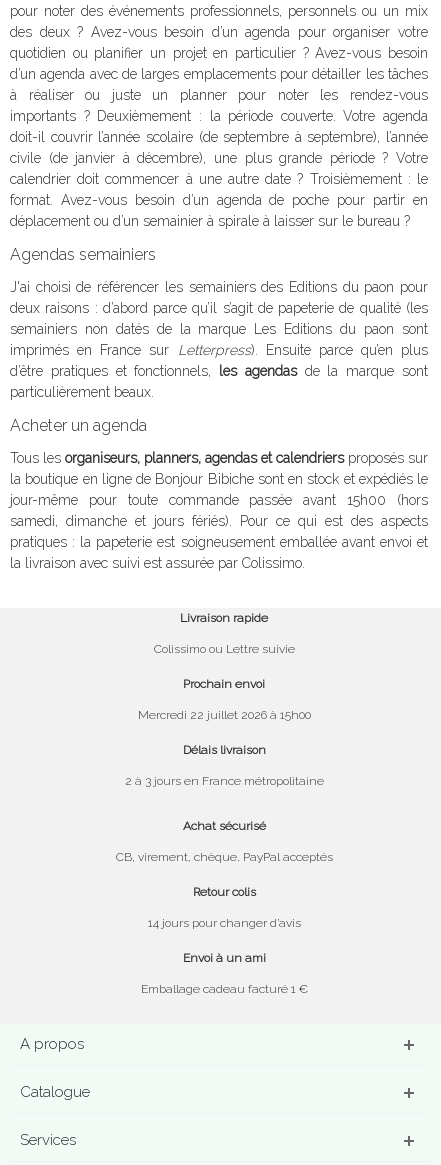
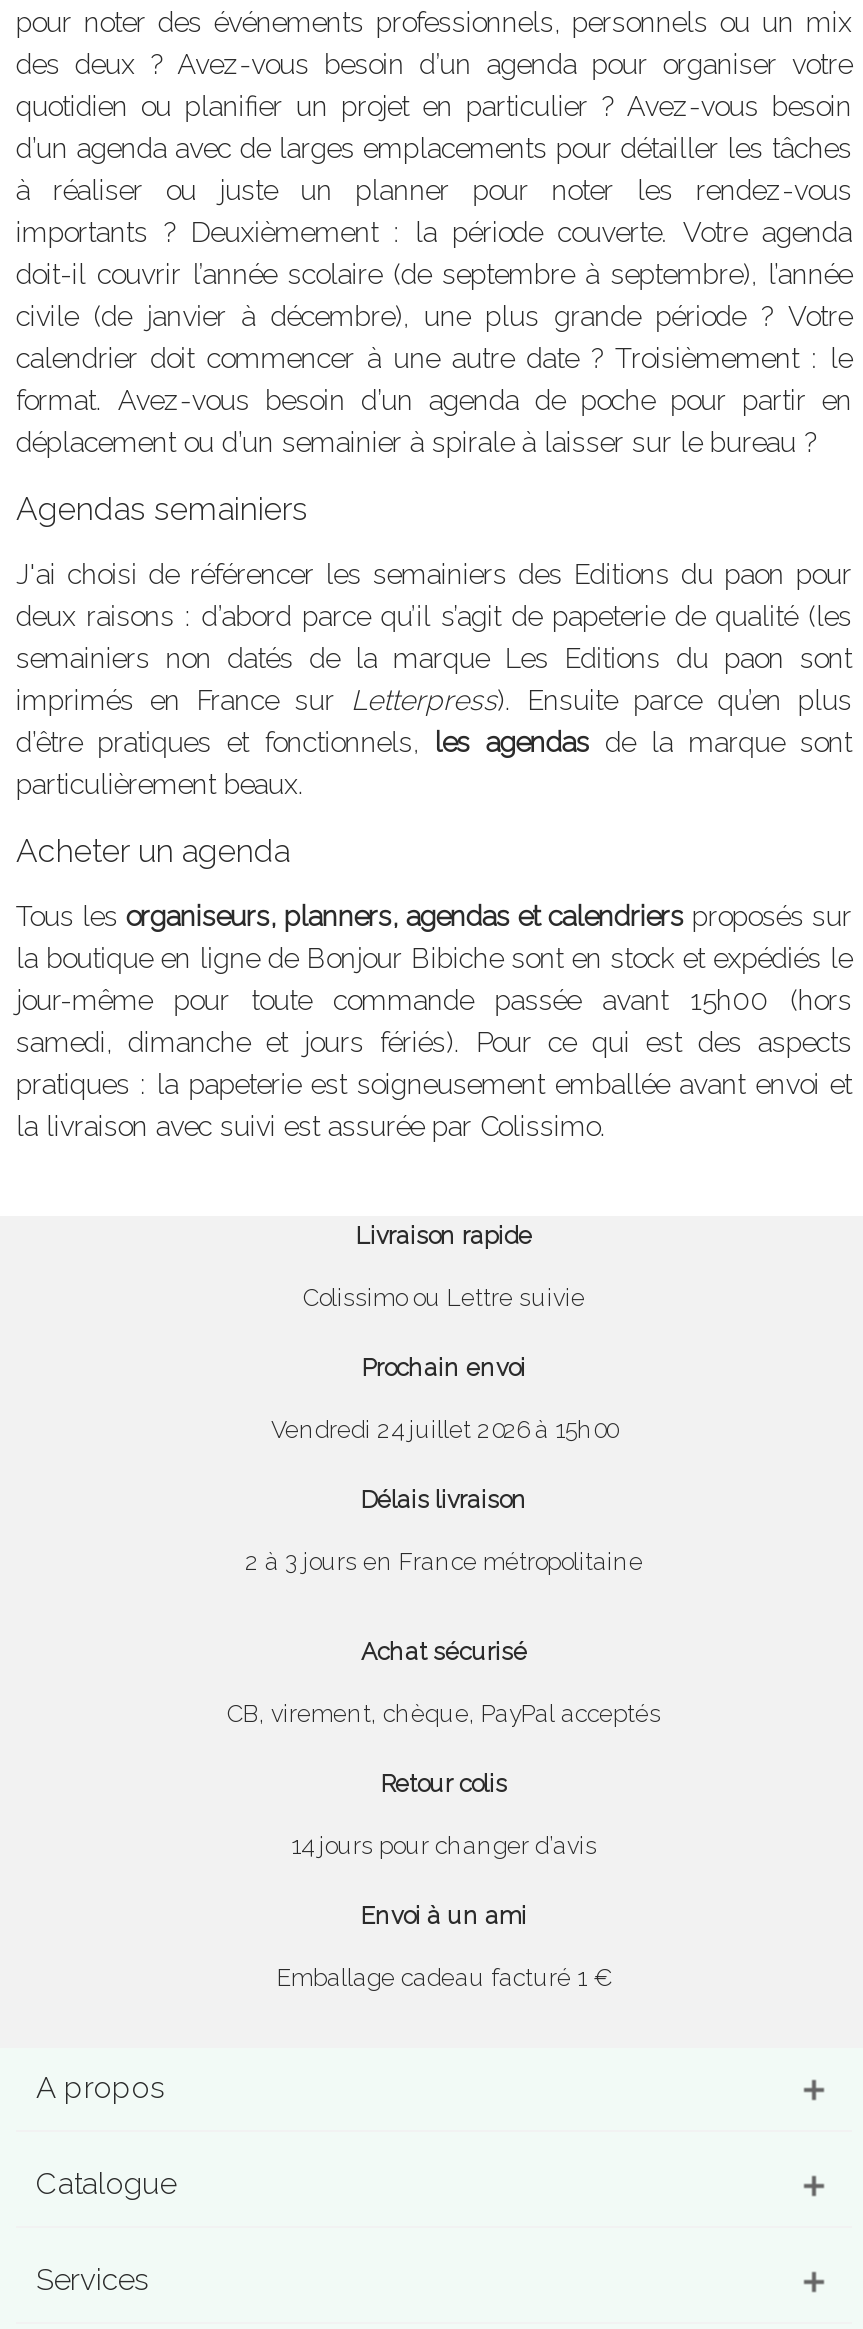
- Mercredi 22 juillet 2026 à 15h00
+ Vendredi 24 juillet 2026 à 15h00
